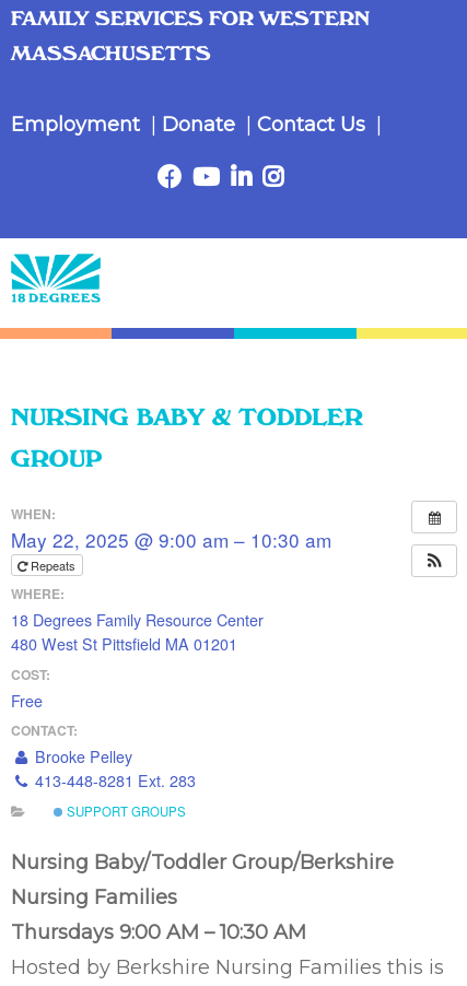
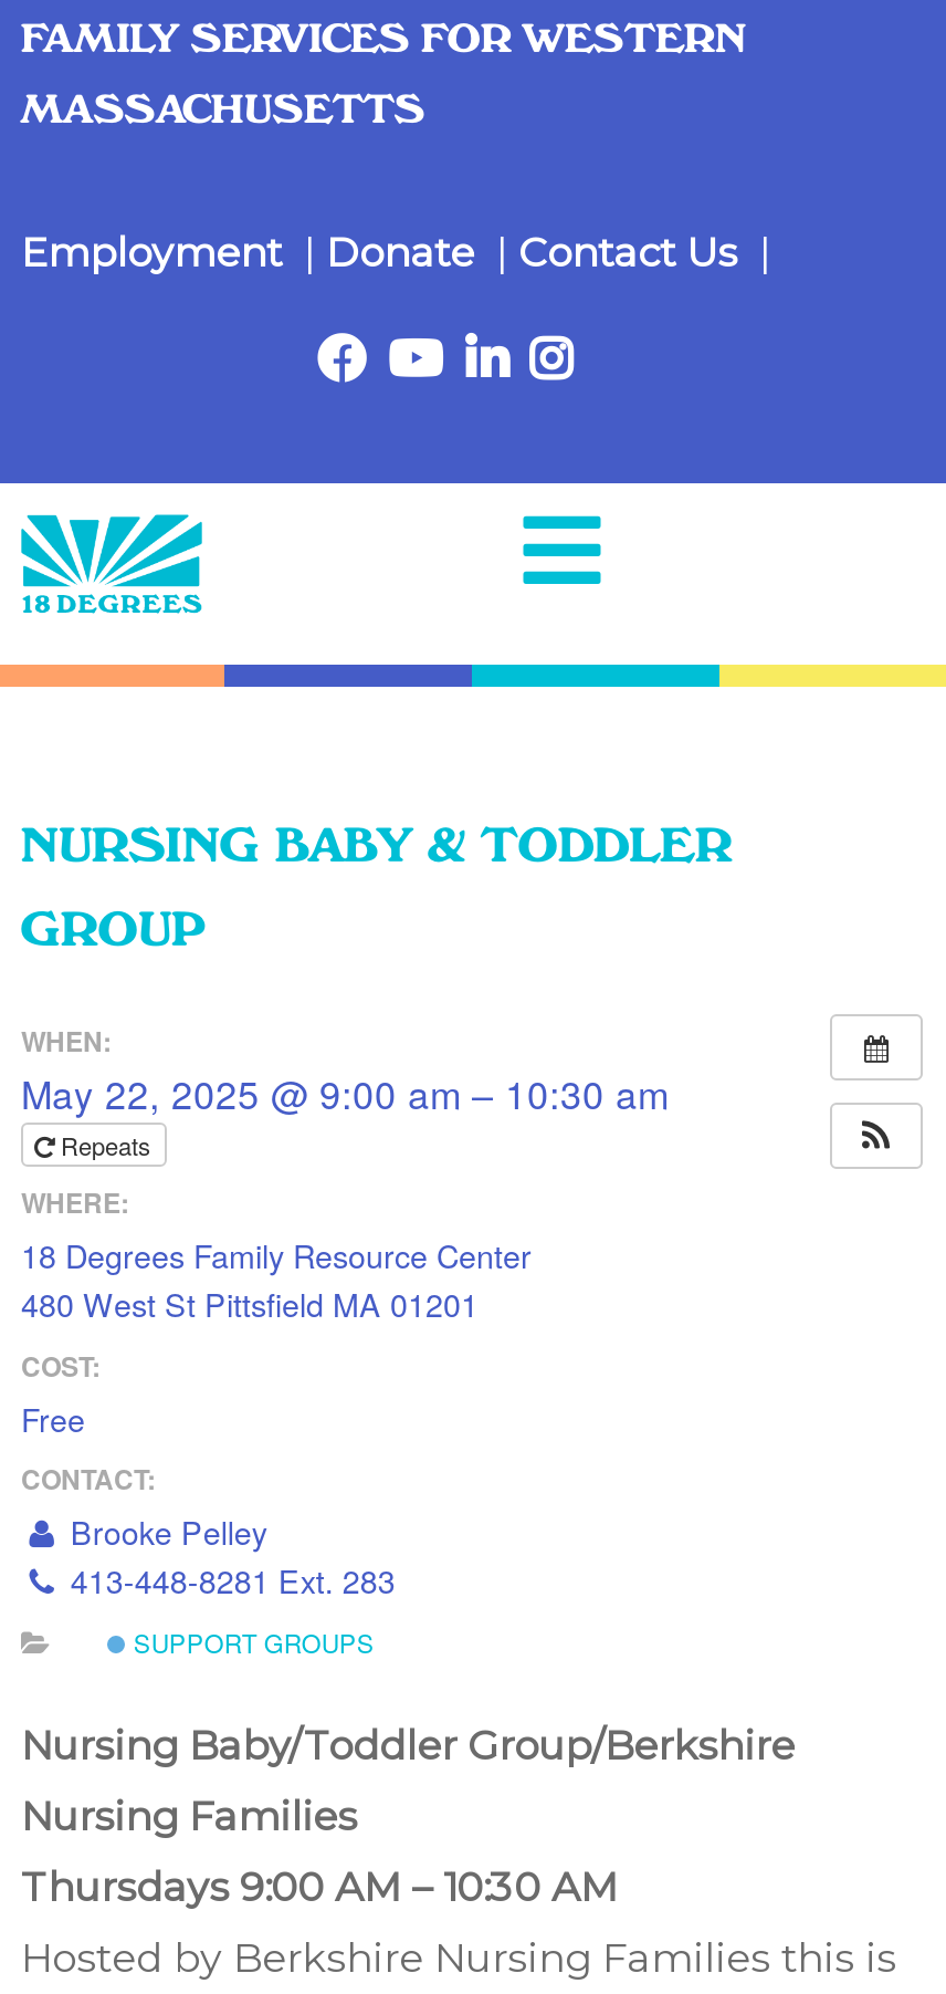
+ [image]
